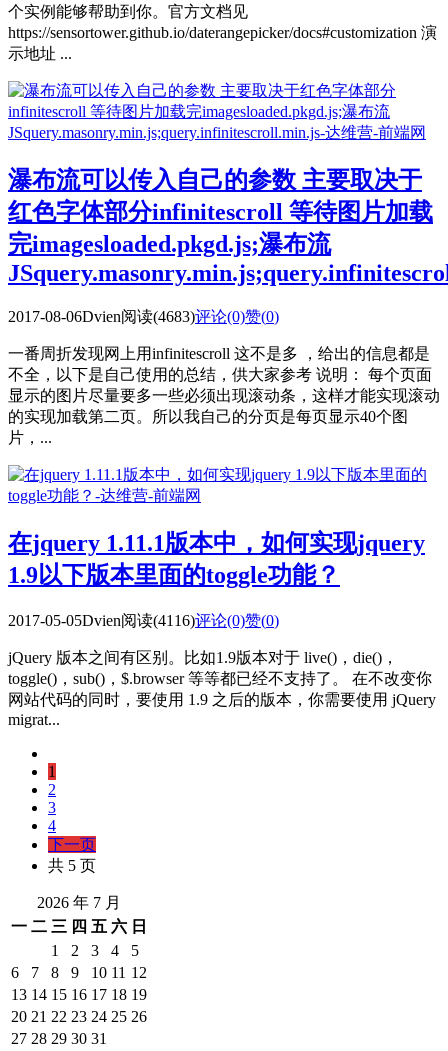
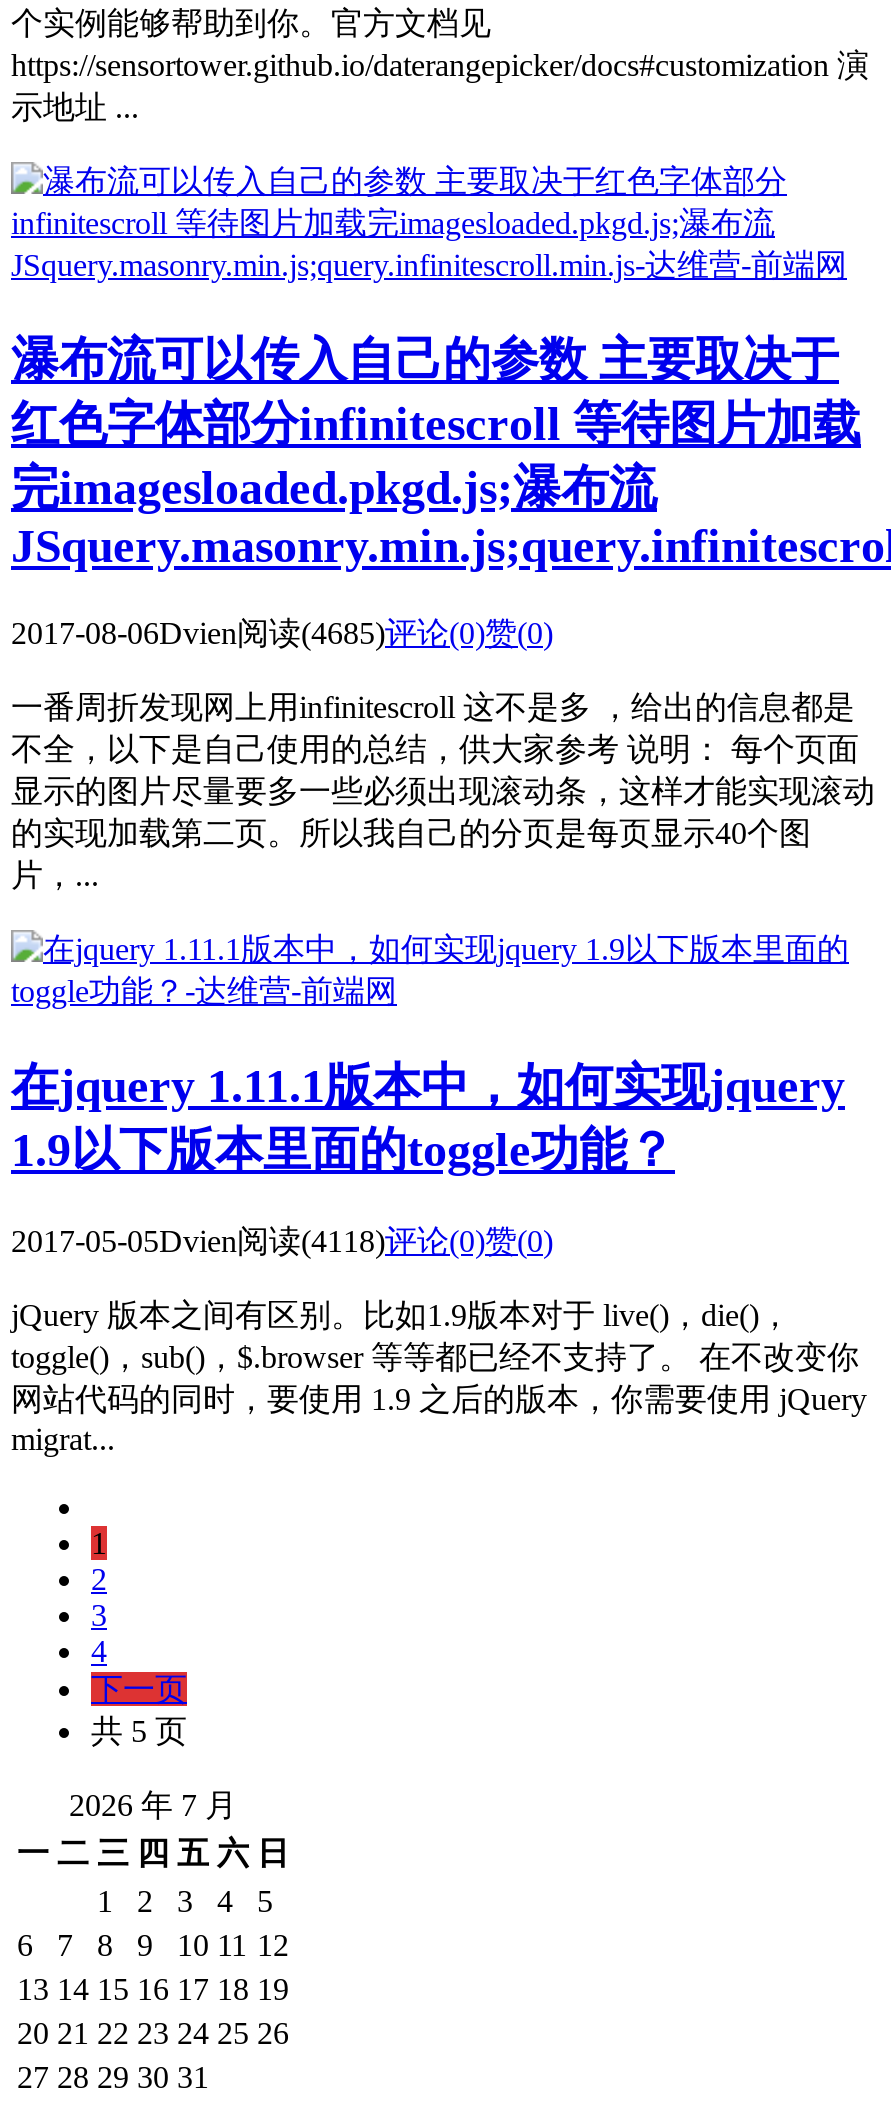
- 2017-08-06Dvien阅读(4683)评论(0)赞(0)
+ 2017-08-06Dvien阅读(4685)评论(0)赞(0)

- 2017-05-05Dvien阅读(4116)评论(0)赞(0)
+ 2017-05-05Dvien阅读(4118)评论(0)赞(0)
